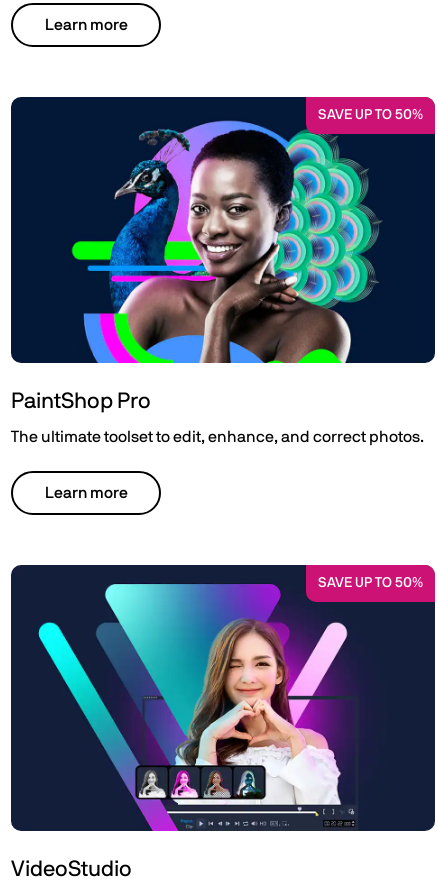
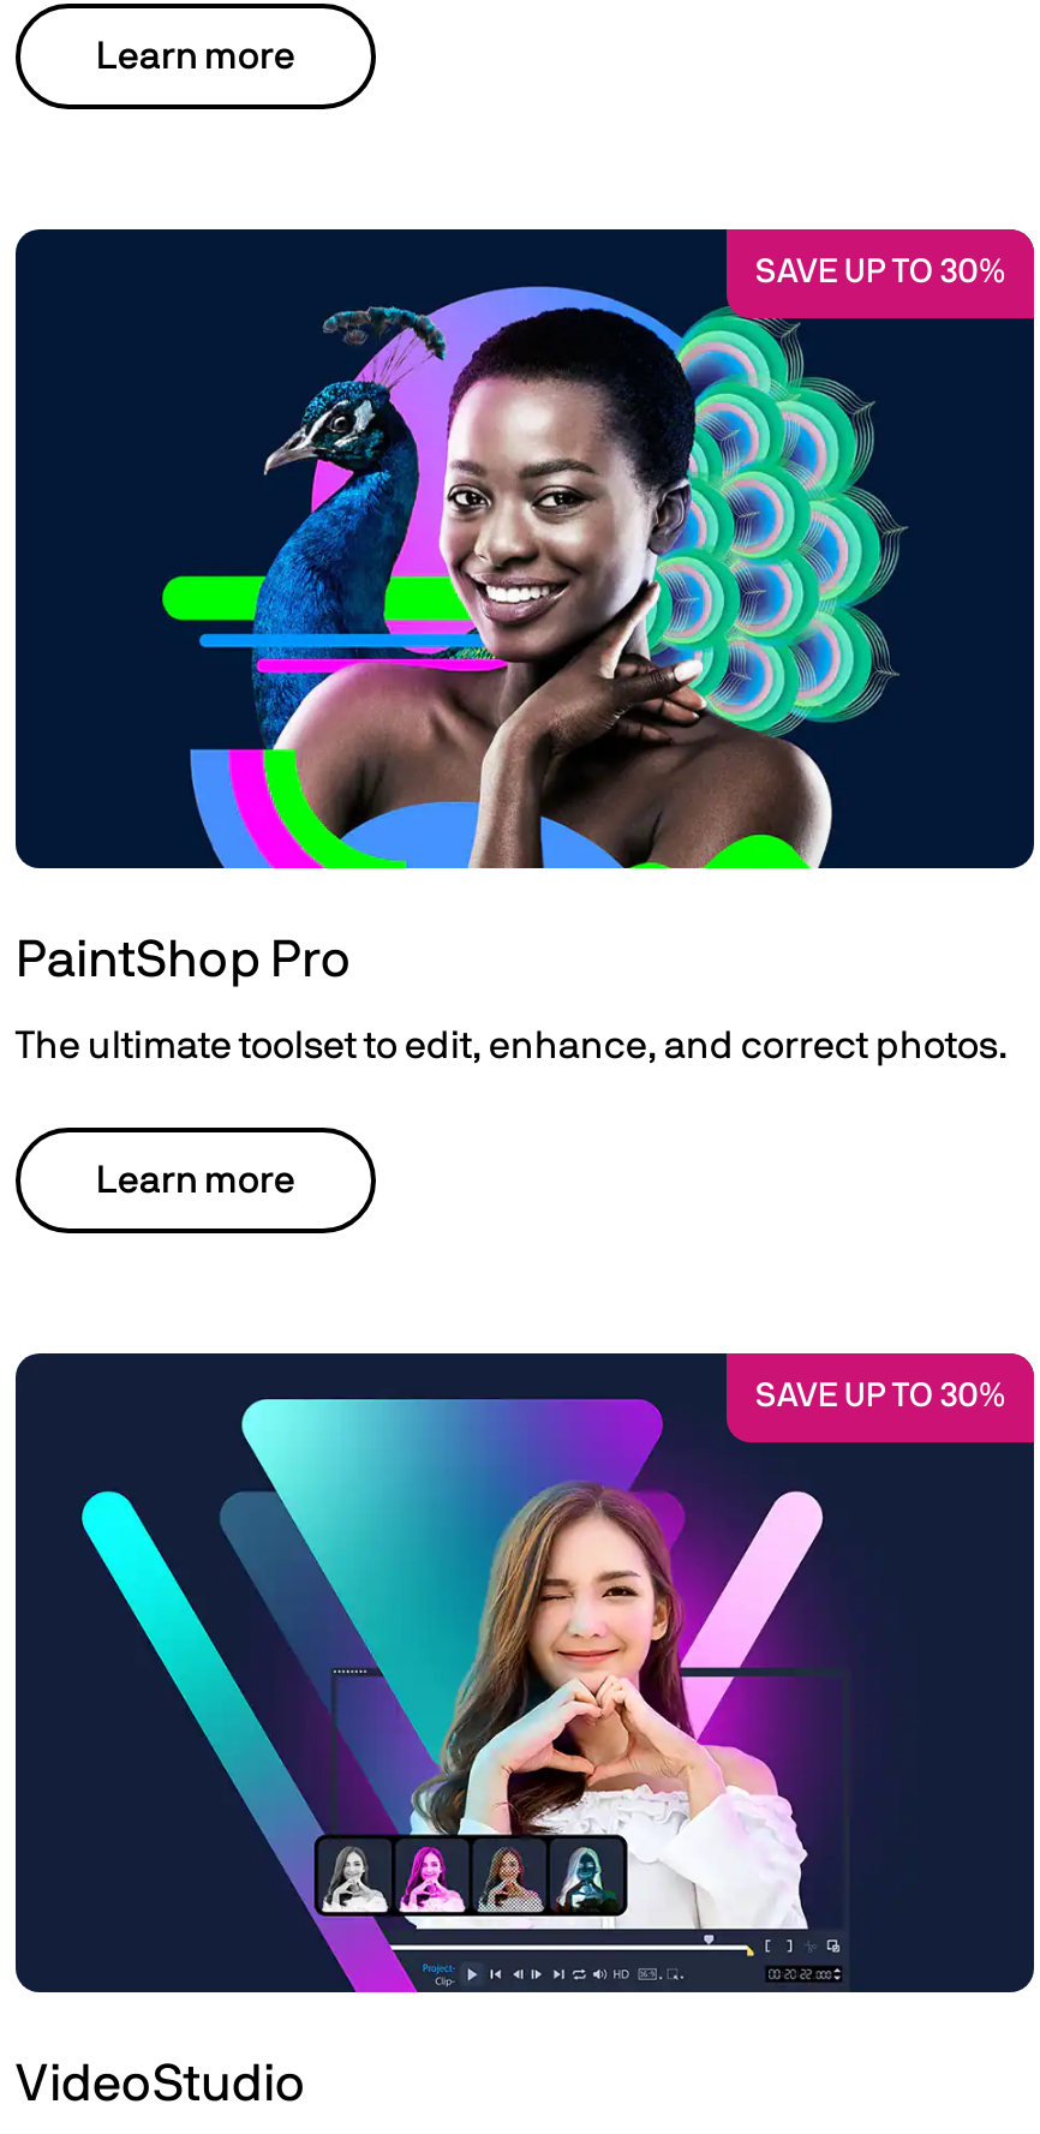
- SAVE UP TO 50%
+ SAVE UP TO 30%

- SAVE UP TO 50%
+ SAVE UP TO 30%
